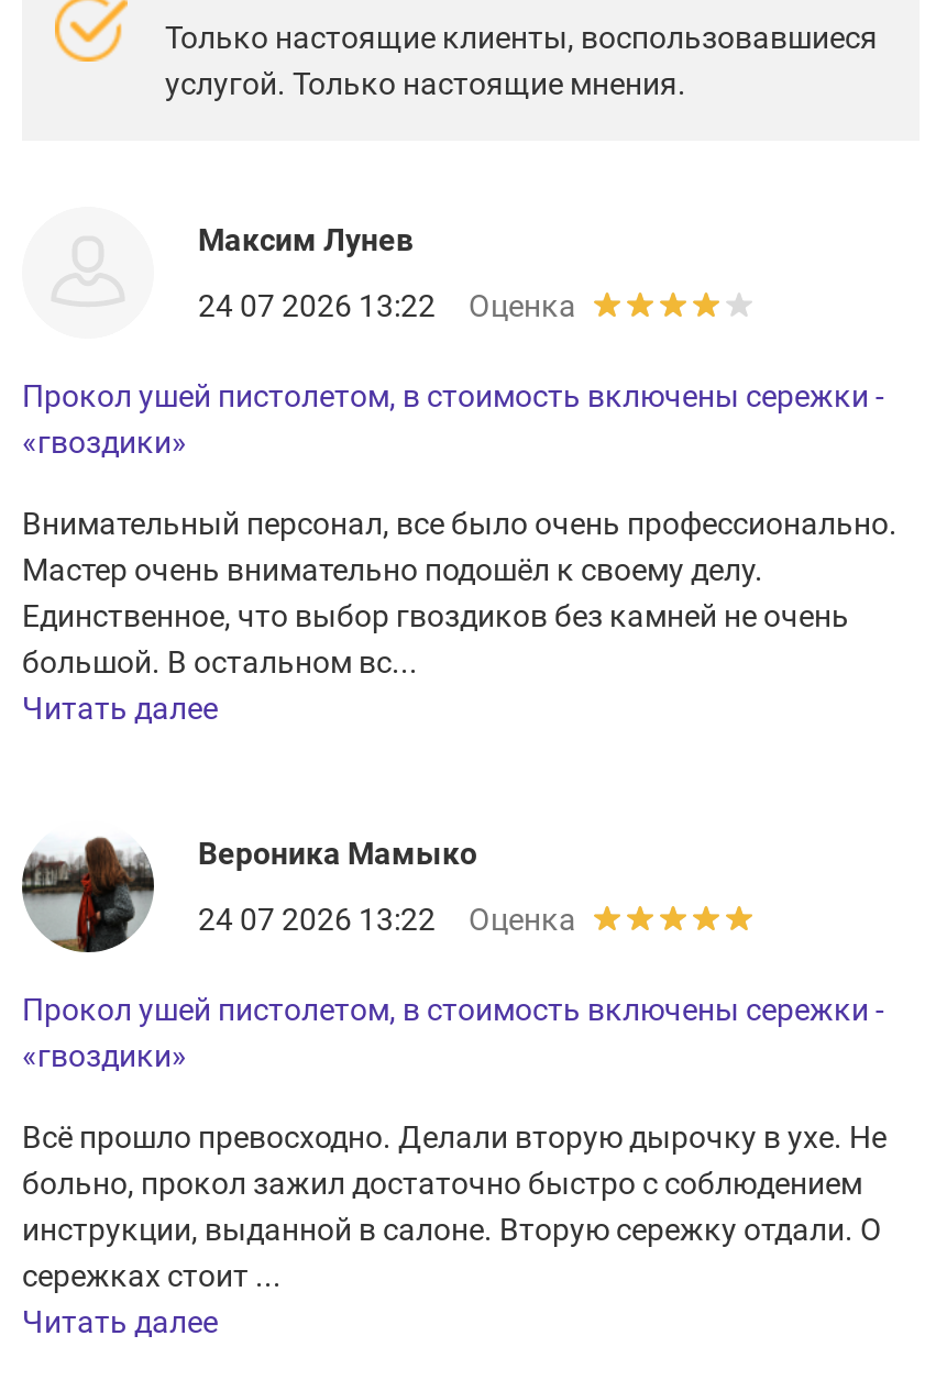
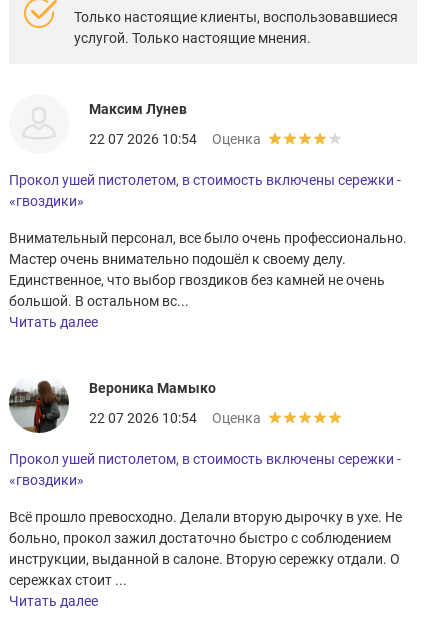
- 24 07 2026 13:22 Оценка
+ 22 07 2026 10:54 Оценка

- 24 07 2026 13:22 Оценка
+ 22 07 2026 10:54 Оценка
